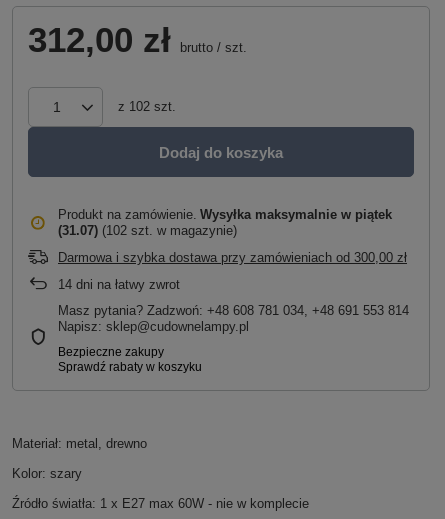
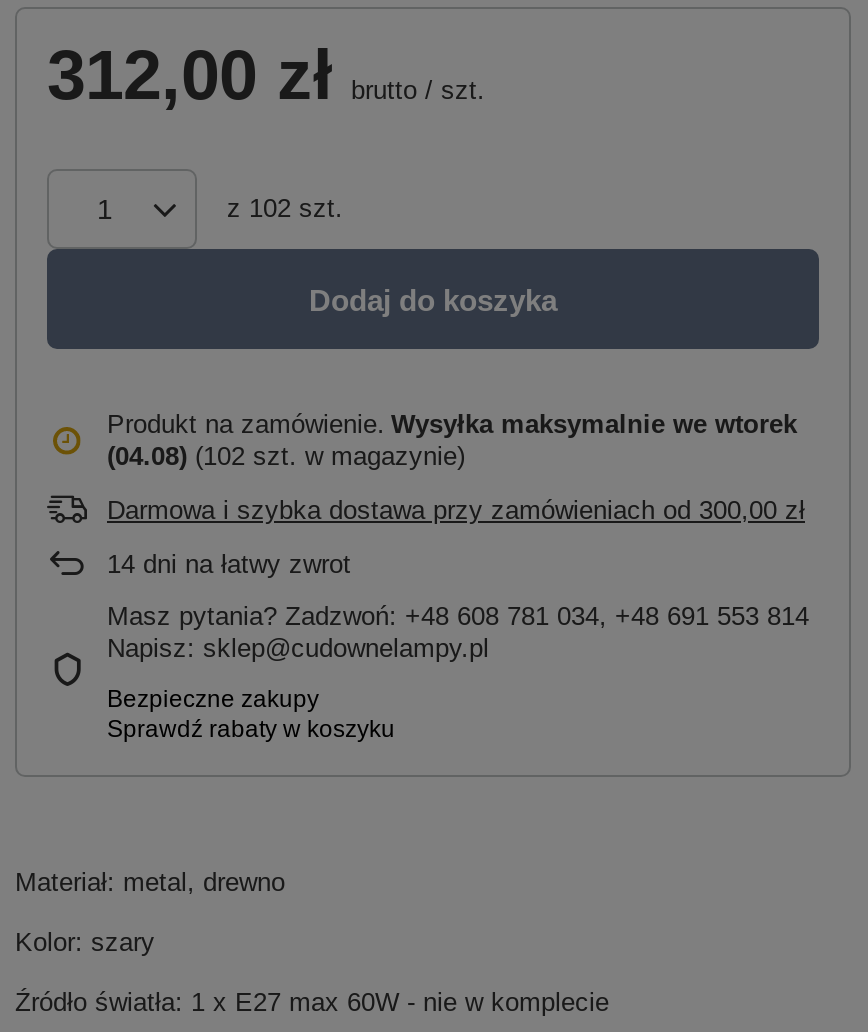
- Produkt na zamówienie Wysyłka maksymalnie w piątek
+ Produkt na zamówienie Wysyłka maksymalnie we wtorek

- (31.07) (102 szt. w magazynie)
+ (04.08) (102 szt. w magazynie)
